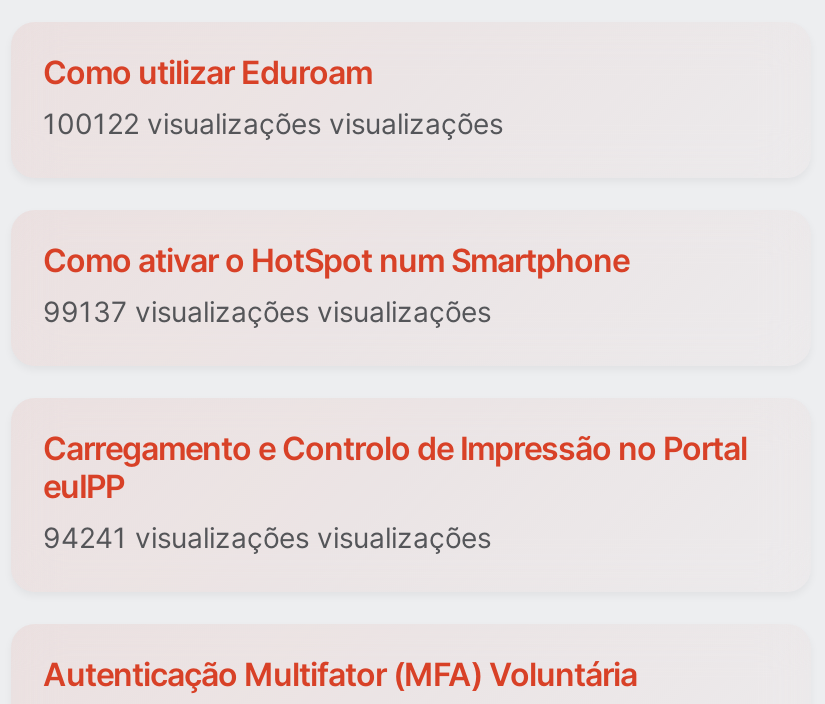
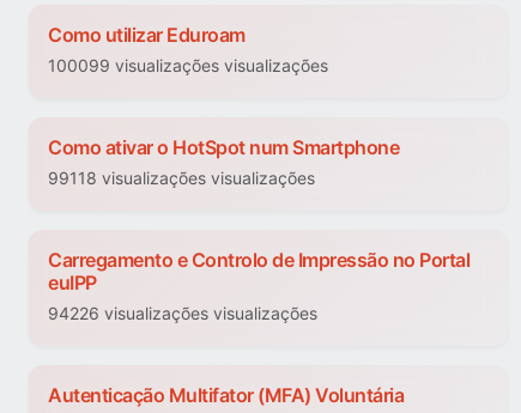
- 100122 visualizações visualizações
+ 100099 visualizações visualizações

- 99137 visualizações visualizações
+ 99118 visualizações visualizações

- 94241 visualizações visualizações
+ 94226 visualizações visualizações
